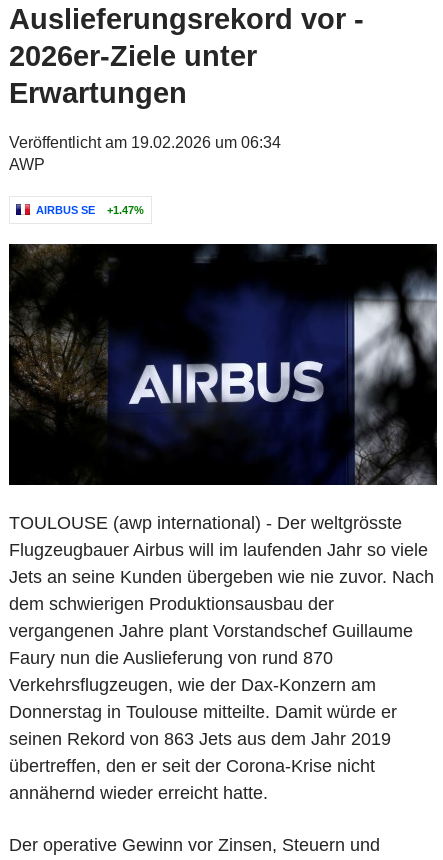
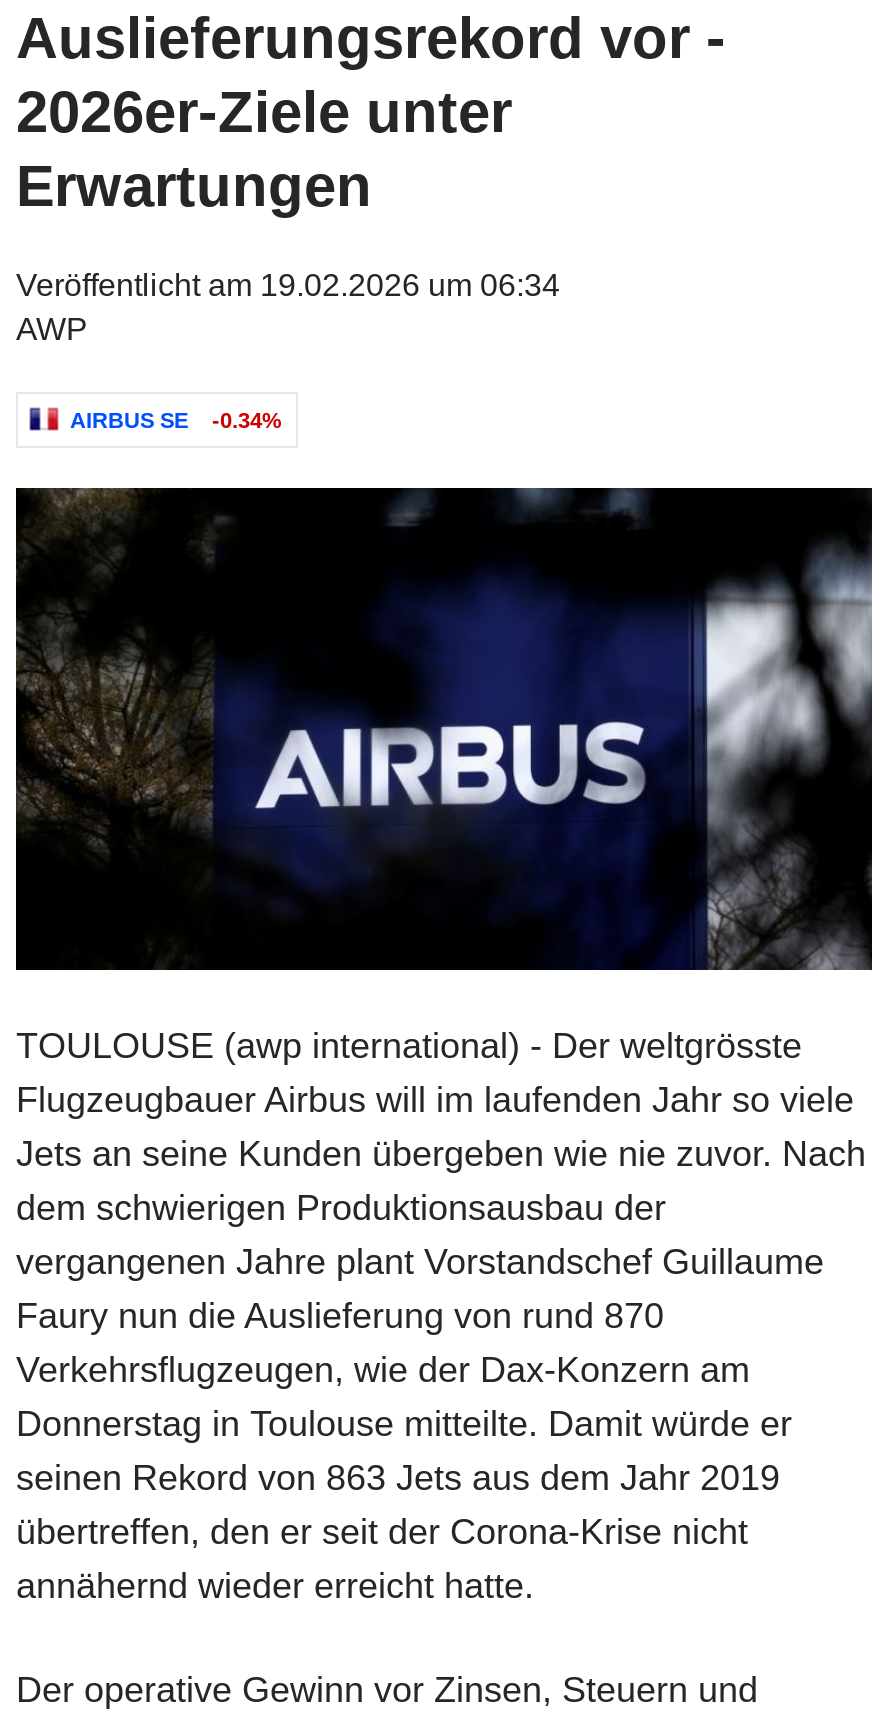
- AIRBUS SE +1.47%
+ AIRBUS SE -0.34%
